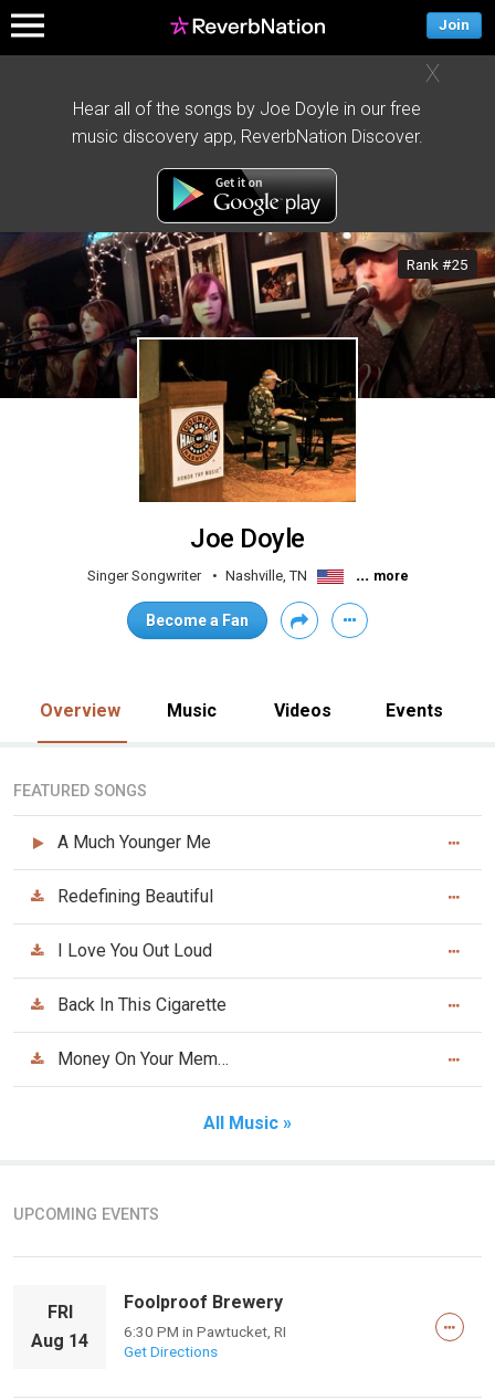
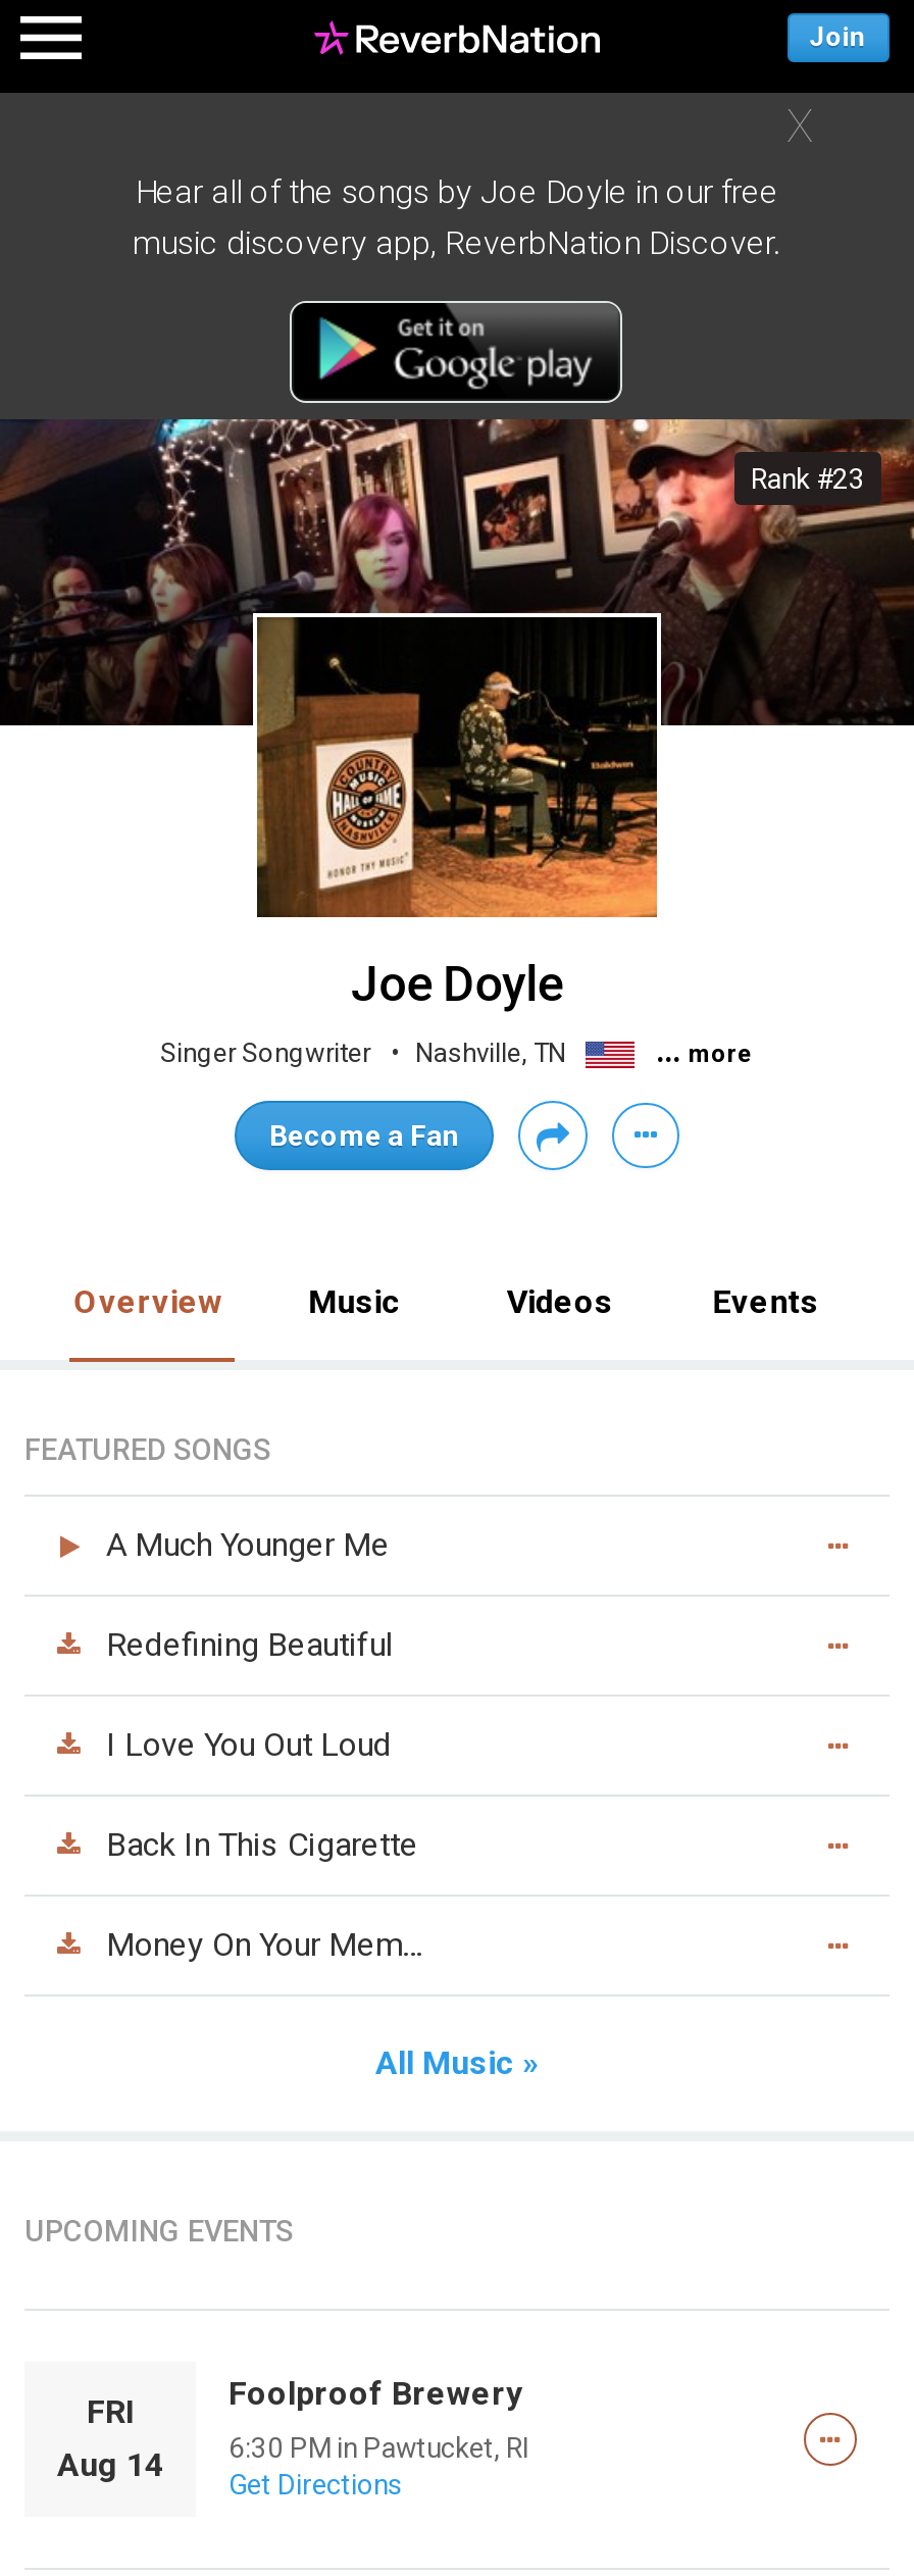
- Rank #25
+ Rank #23
